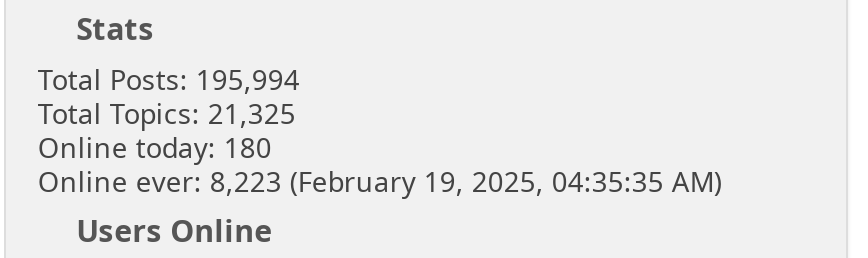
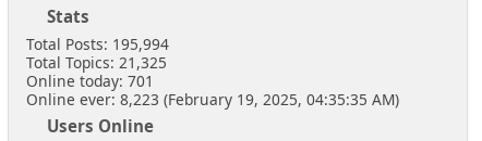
- Online today: 180
+ Online today: 701
